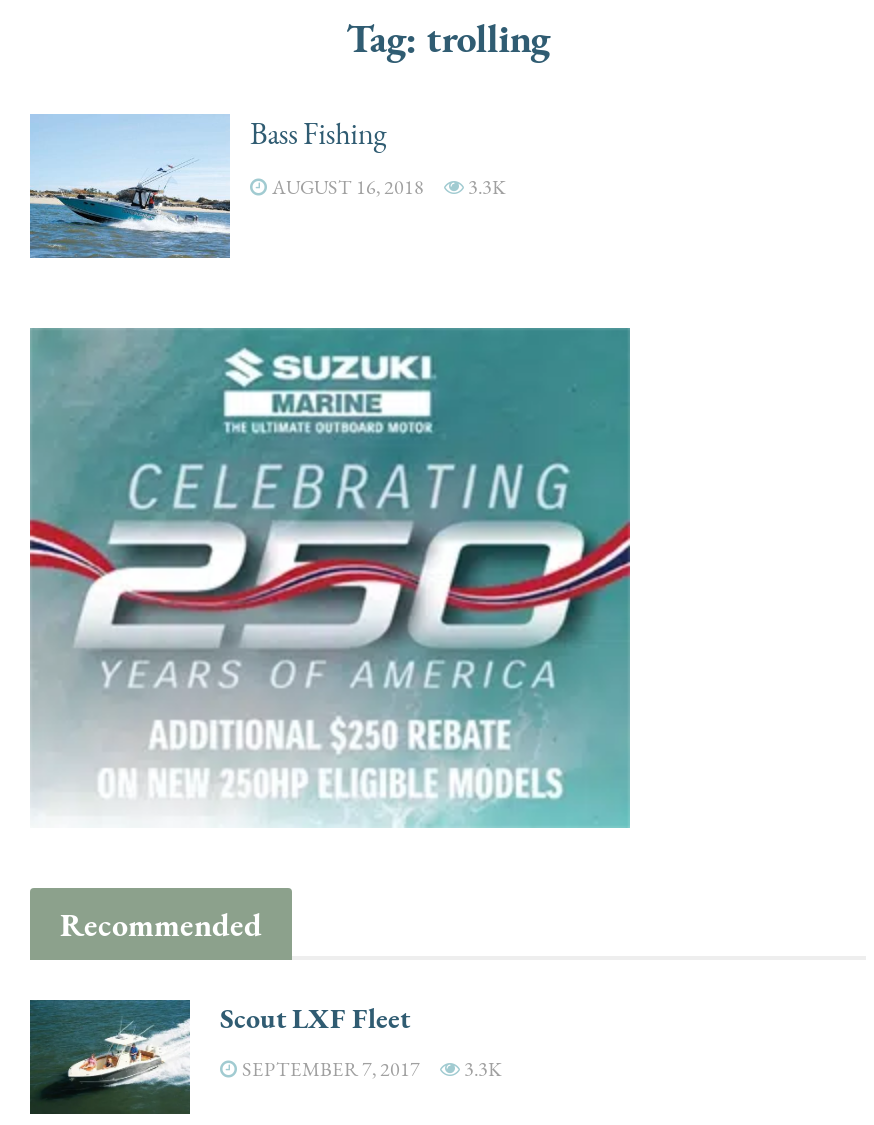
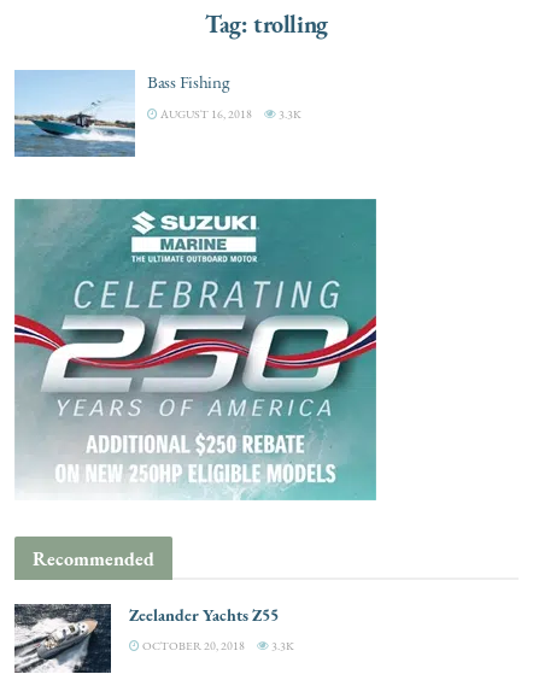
- [image]
- Scout LXF Fleet
- SEPTEMBER 7, 2017
+ [image]
+ Zeelander Yachts Z55
+ OCTOBER 20, 2018
